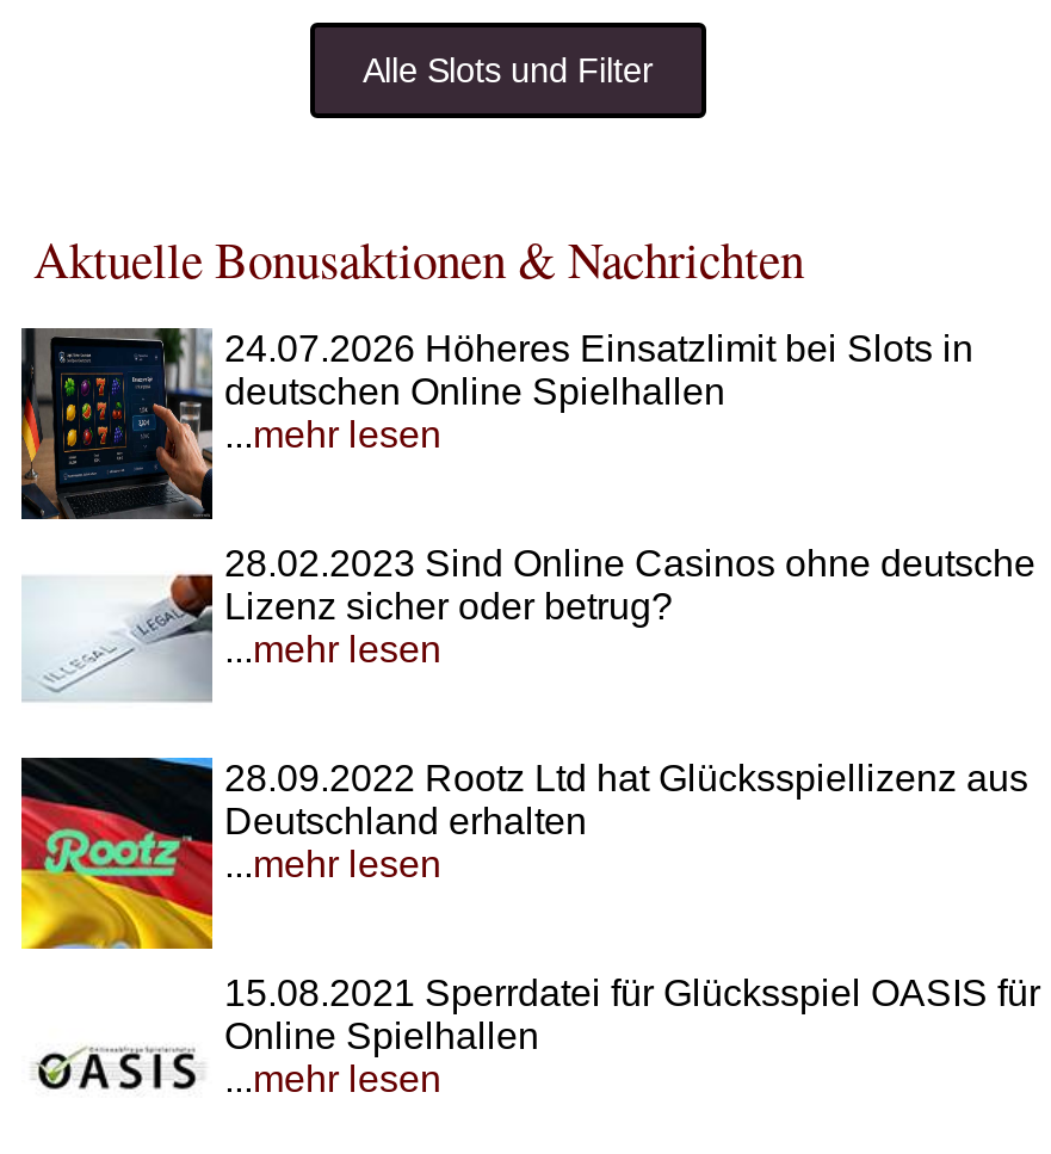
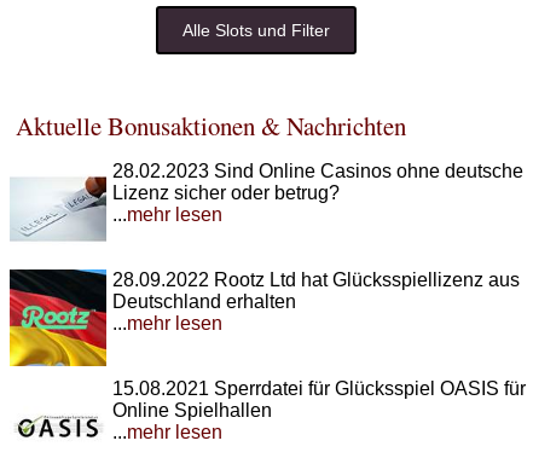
- [image]
- 24.07.2026 Höheres Einsatzlimit bei Slots in
- deutschen Online Spielhallen
- ...mehr lesen
